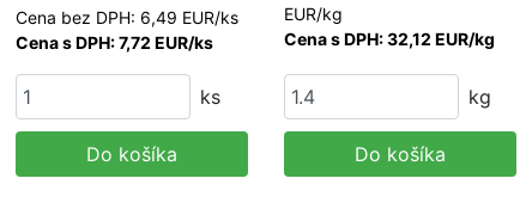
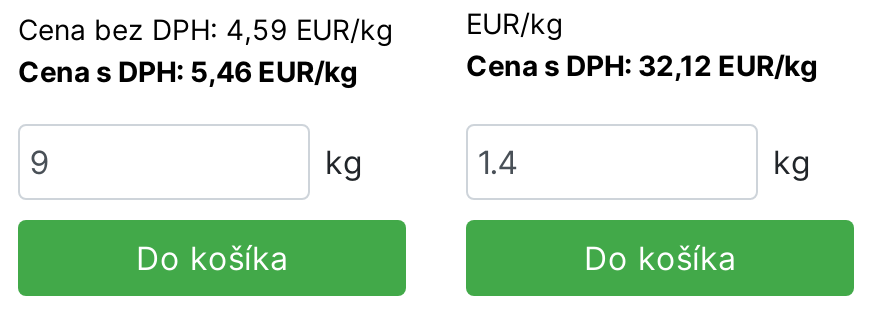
- Cena bez DPH: 6,49 EUR/ks
- Cena s DPH: 7,72 EUR/ks
+ Cena bez DPH: 4,59 EUR/kg
+ Cena s DPH: 5,46 EUR/kg

- ks
+ kg
